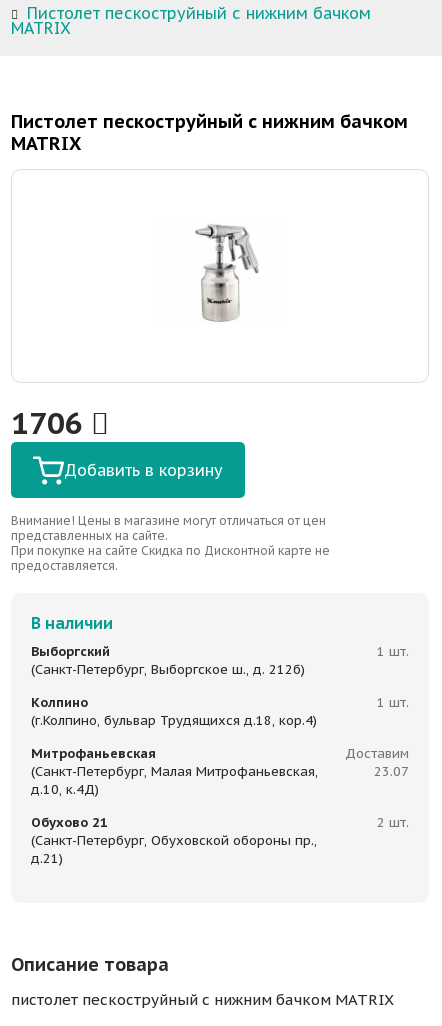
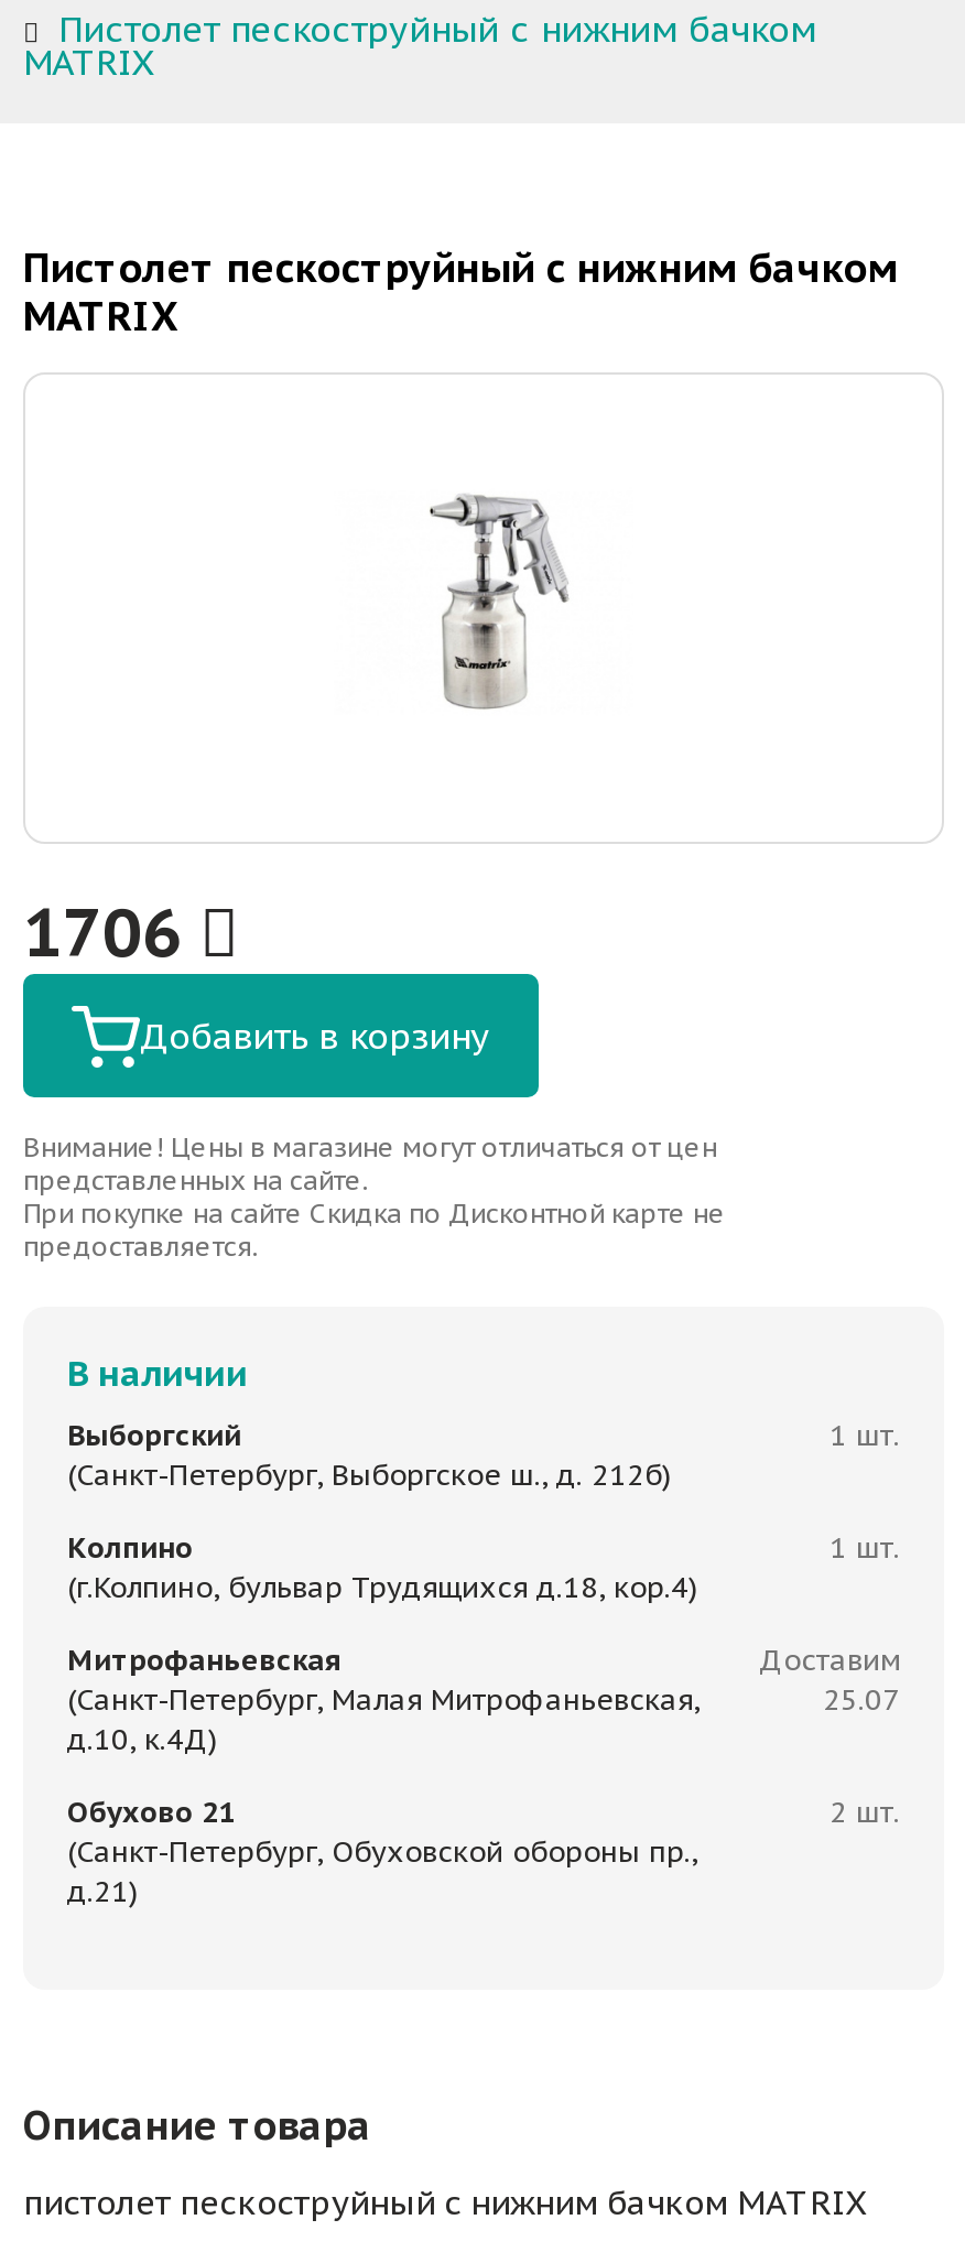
- 23.07
+ 25.07
